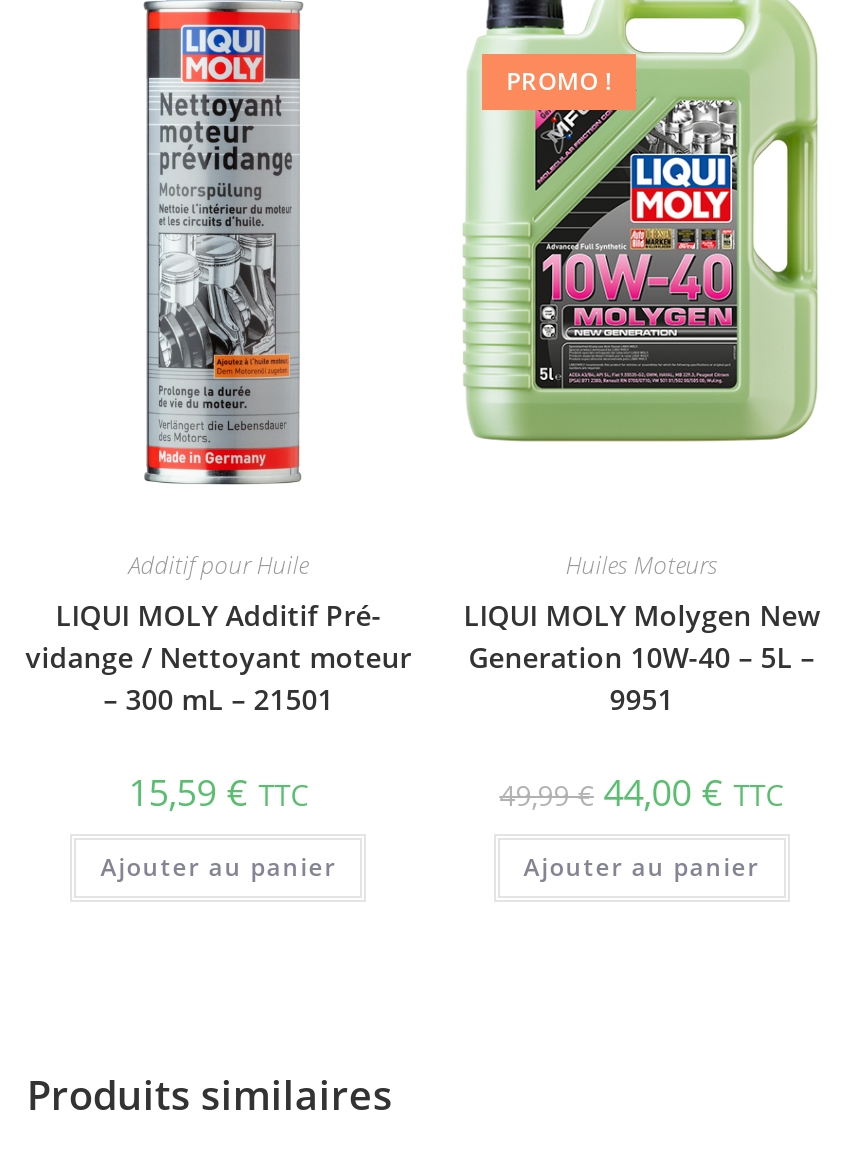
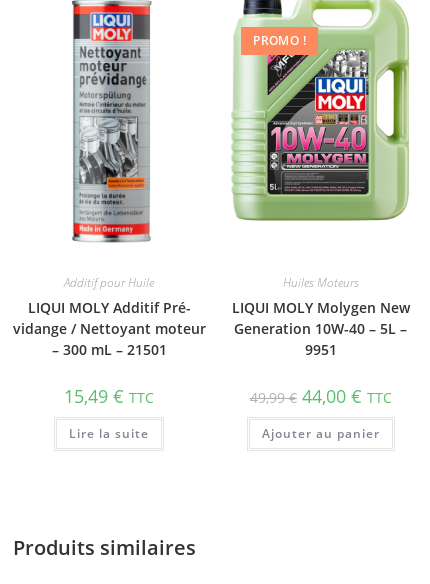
- 15,59 € TTC
+ 15,49 € TTC

- Ajouter au panier
+ Lire la suite
